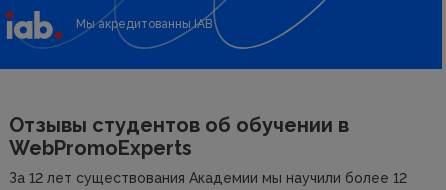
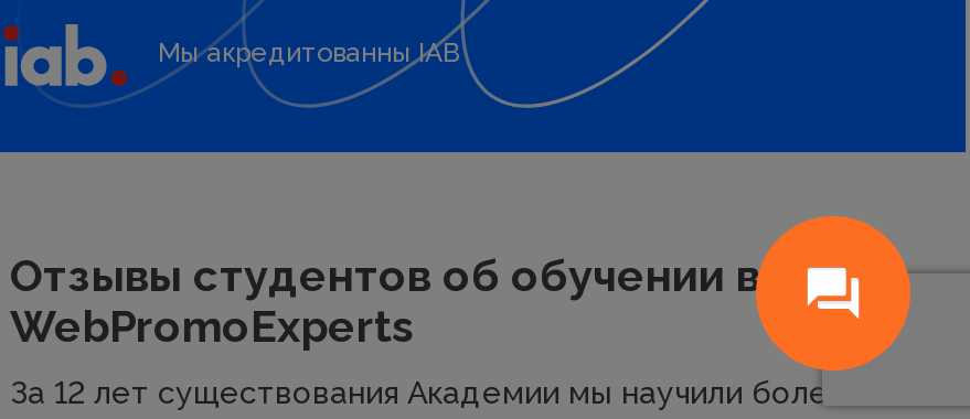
+ [image]
